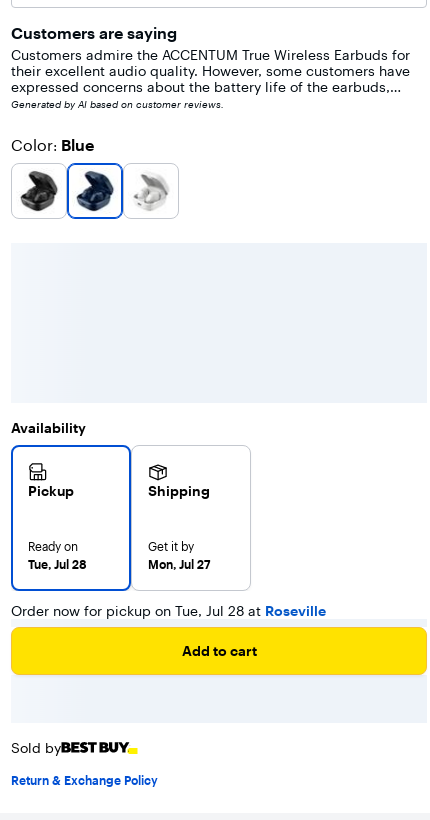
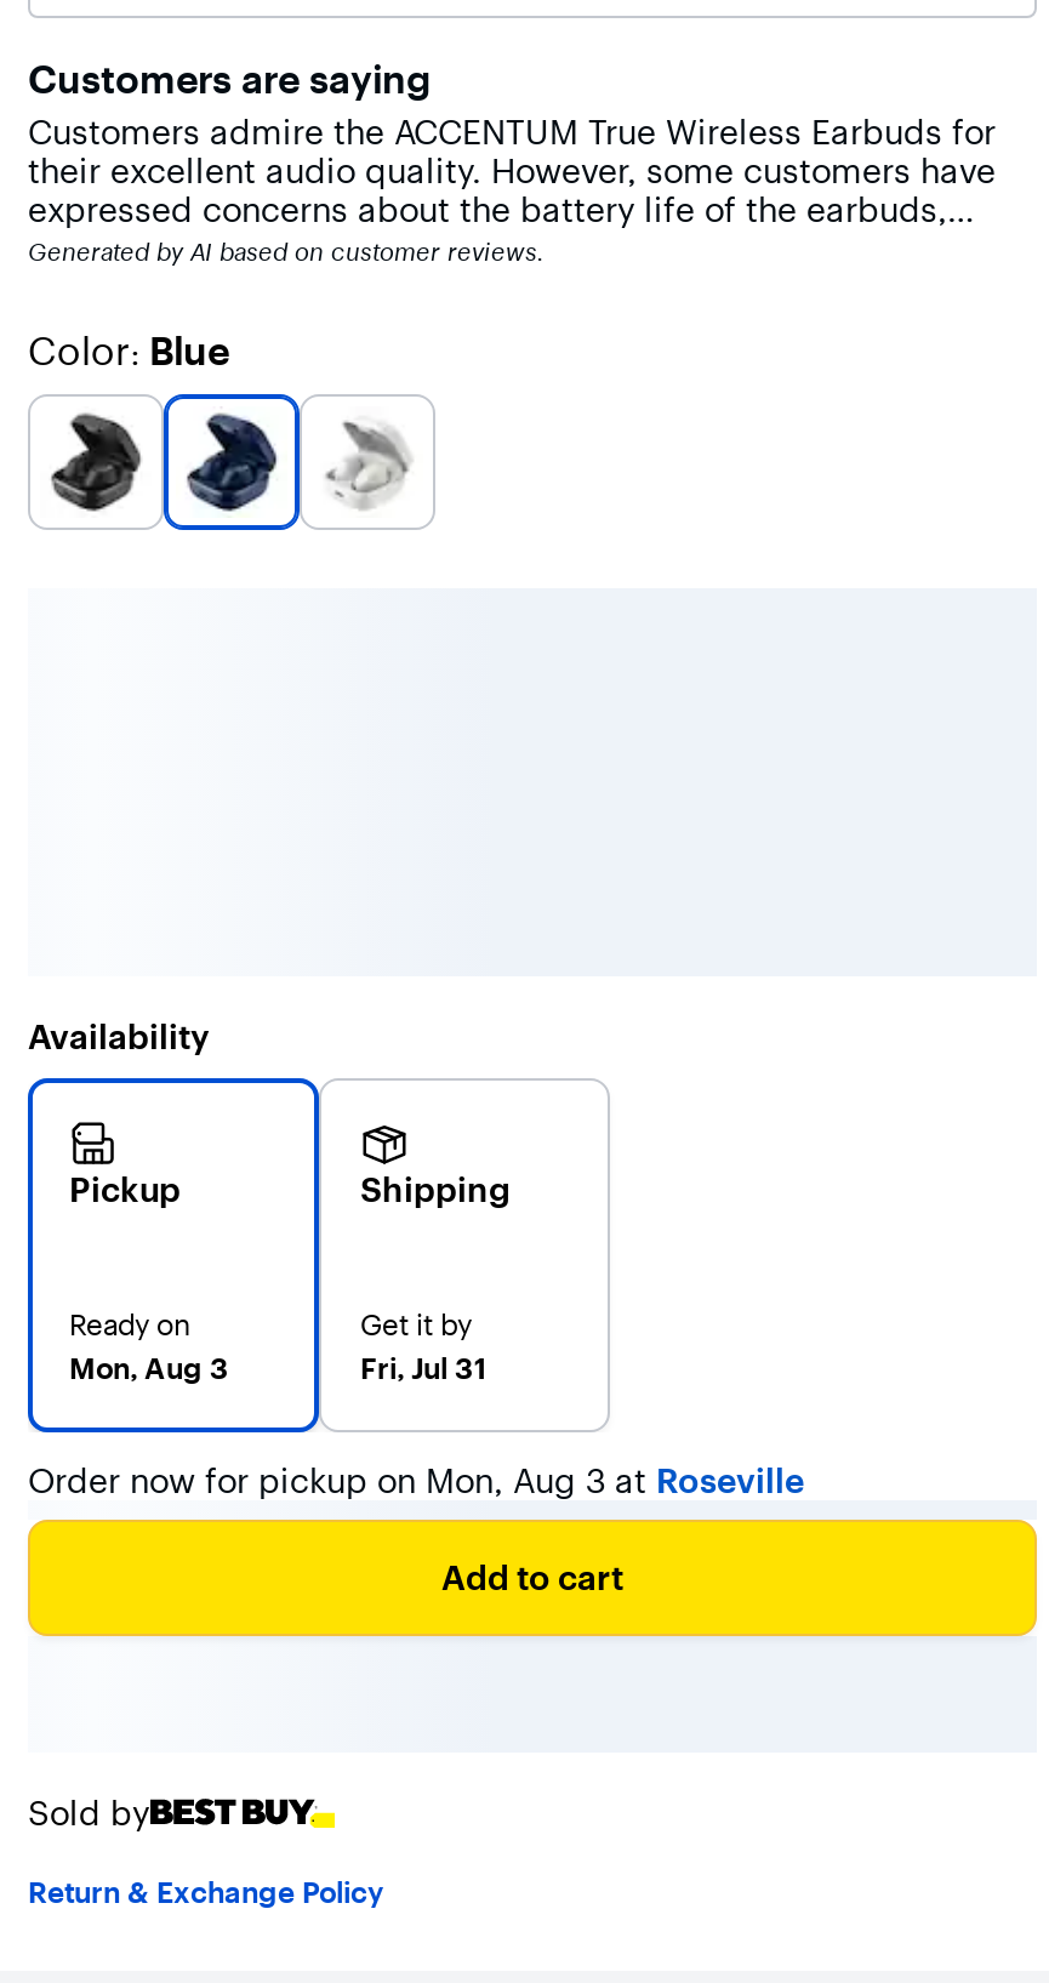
- Tue, Jul 28
+ Mon, Aug 3

- Mon, Jul 27
+ Fri, Jul 31

- Order now for pickup on Tue, Jul 28 at Roseville
+ Order now for pickup on Mon, Aug 3 at Roseville
